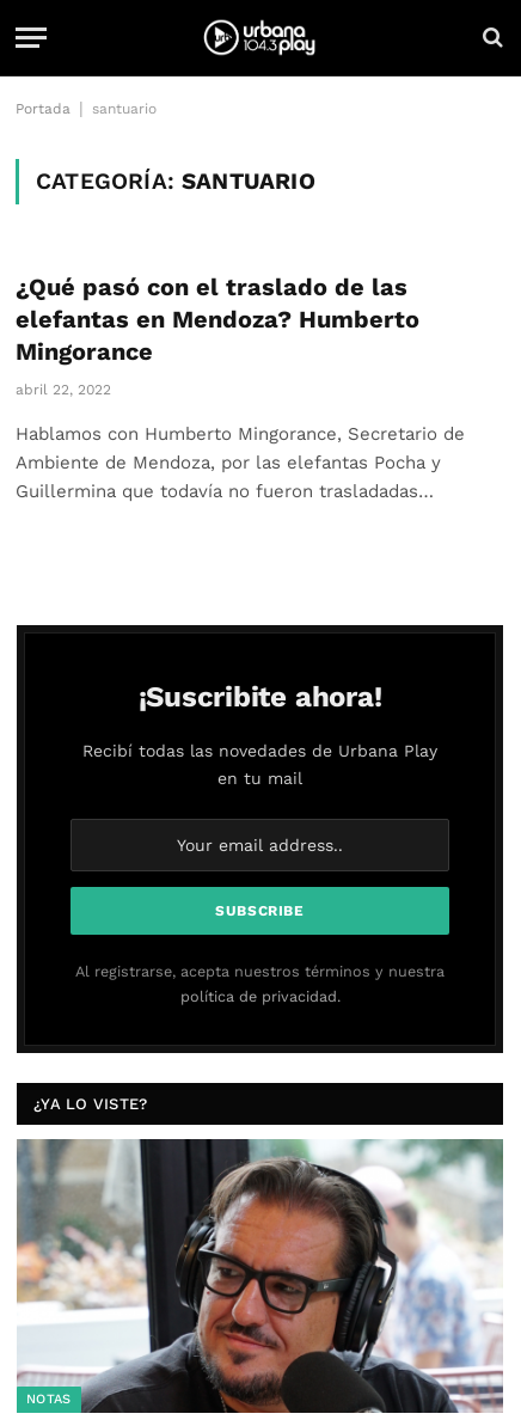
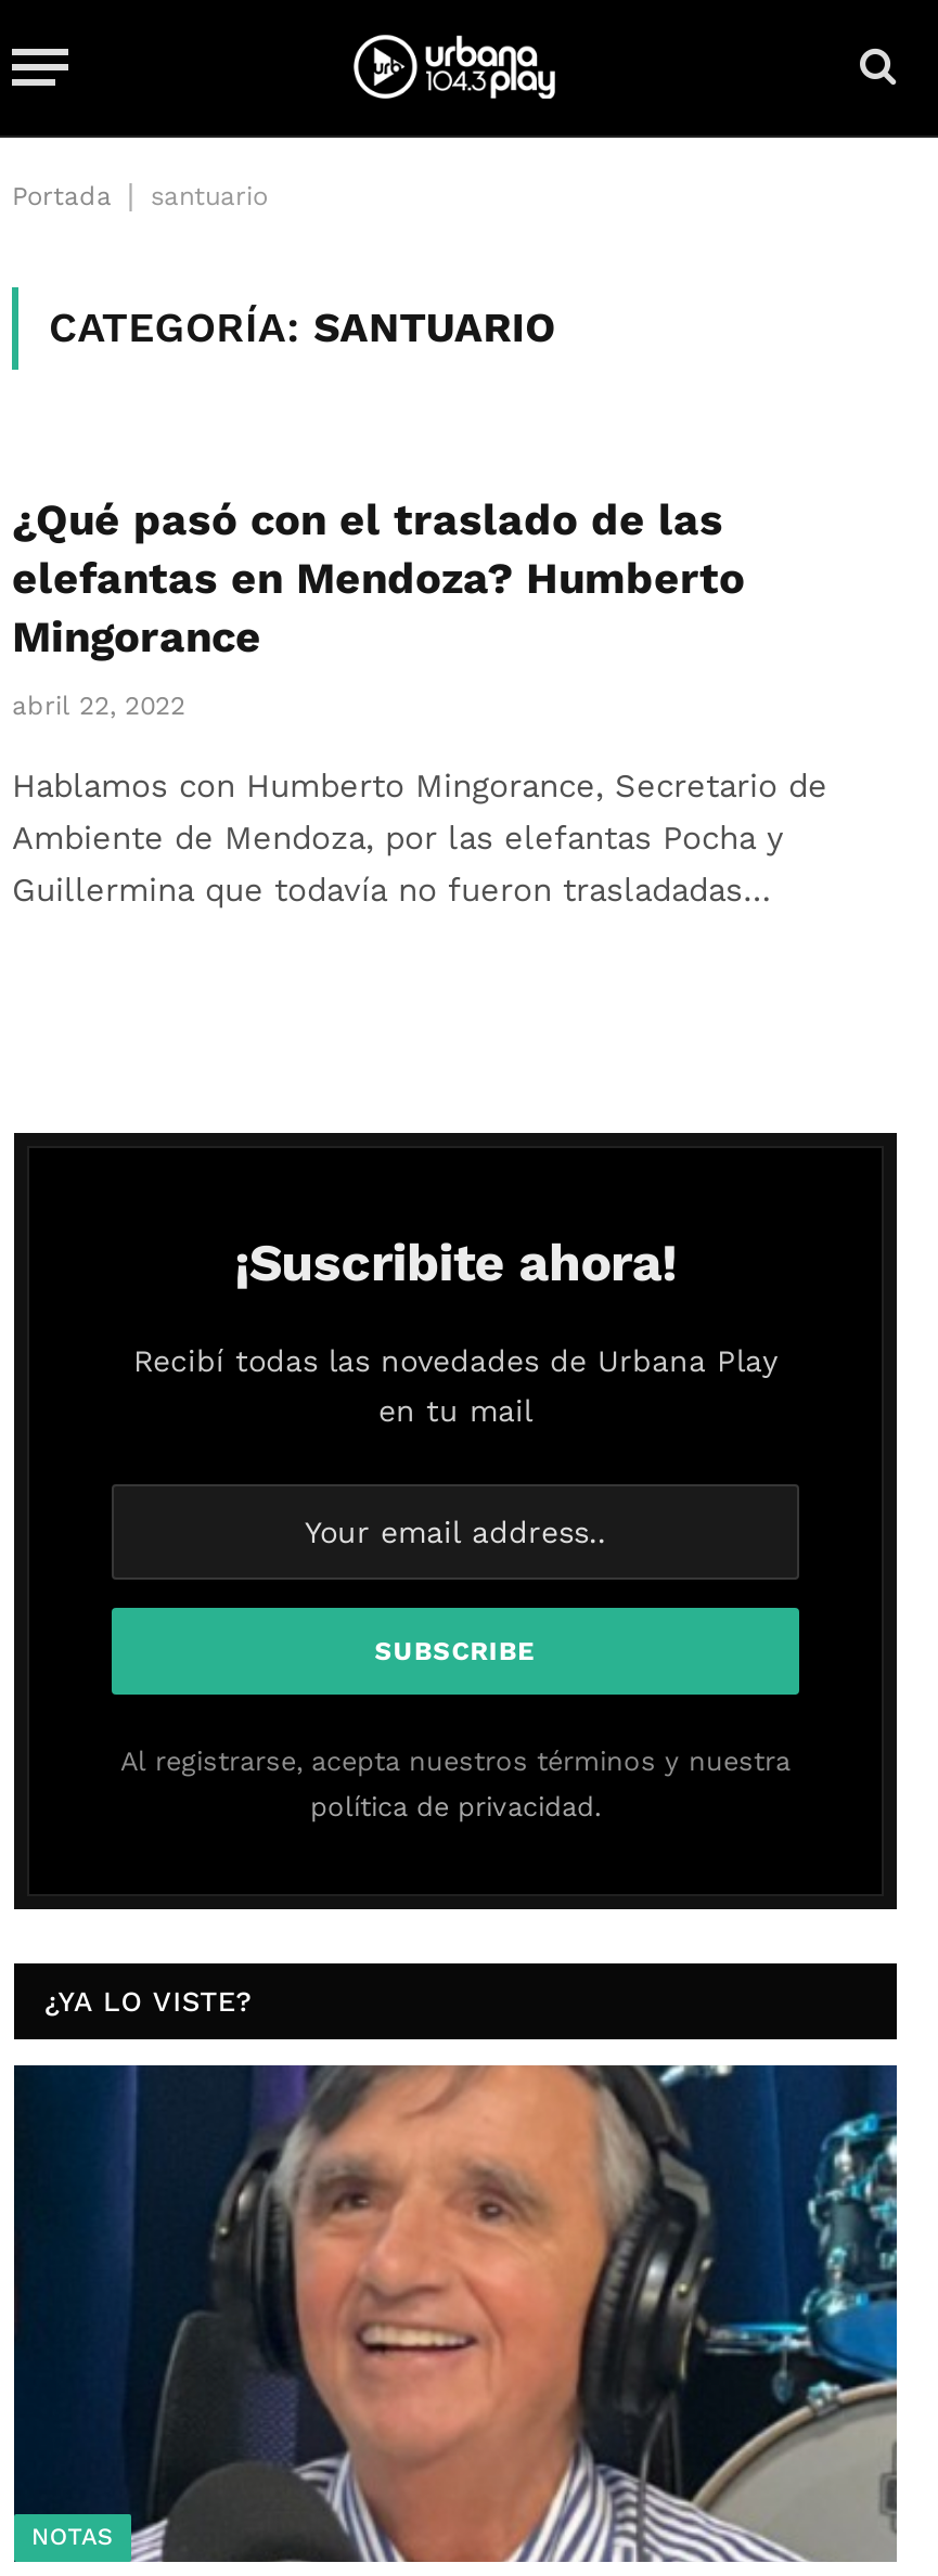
- [image]
+ [image]
